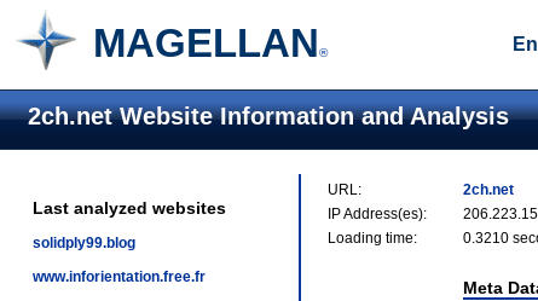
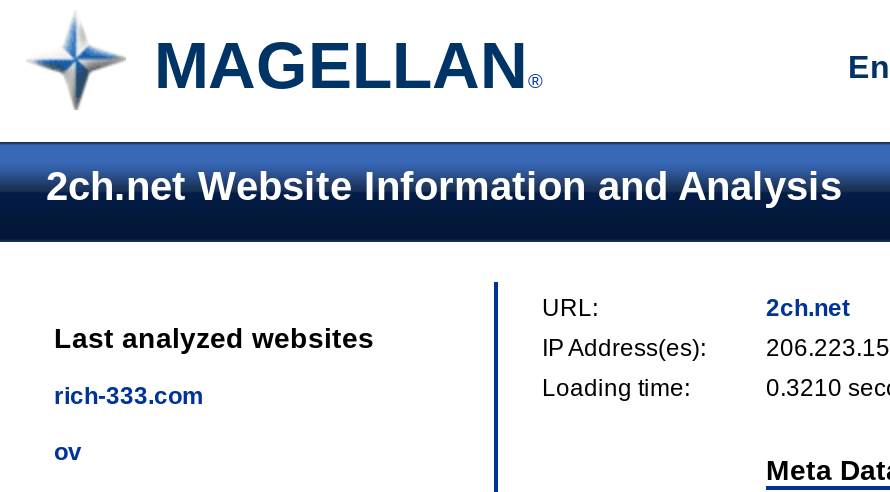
- solidply99.blog
+ rich-333.com

- www.inforientation.free.fr
+ ov
